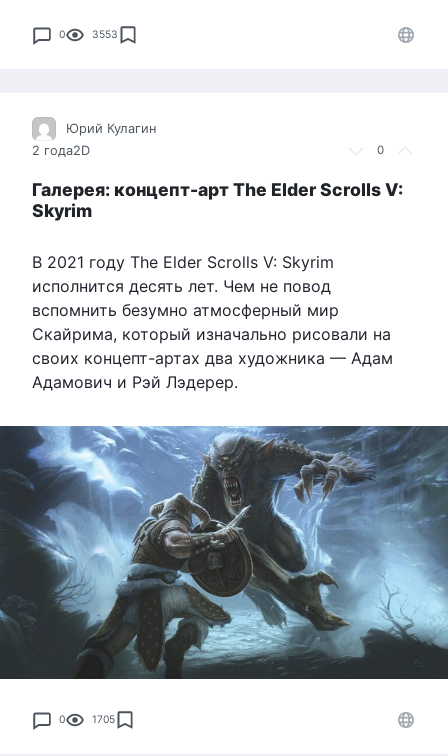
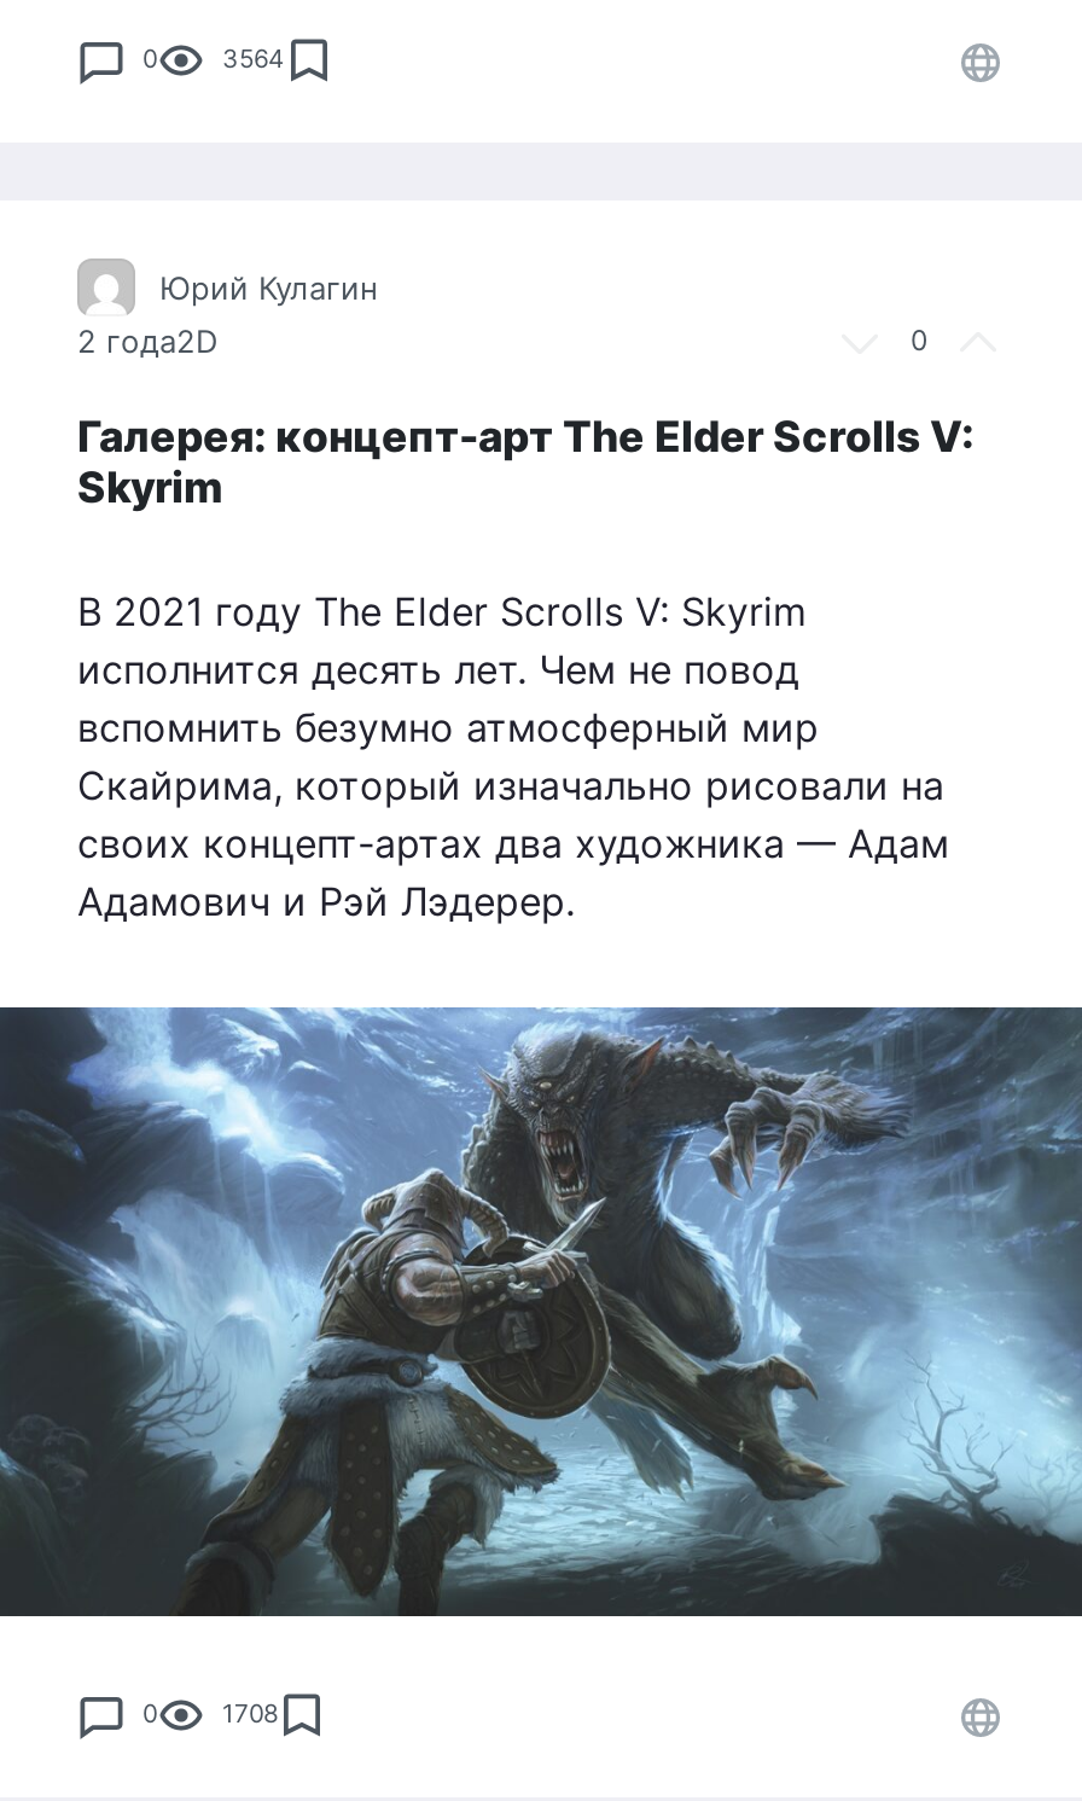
- 3553
+ 3564

- 1705
+ 1708
